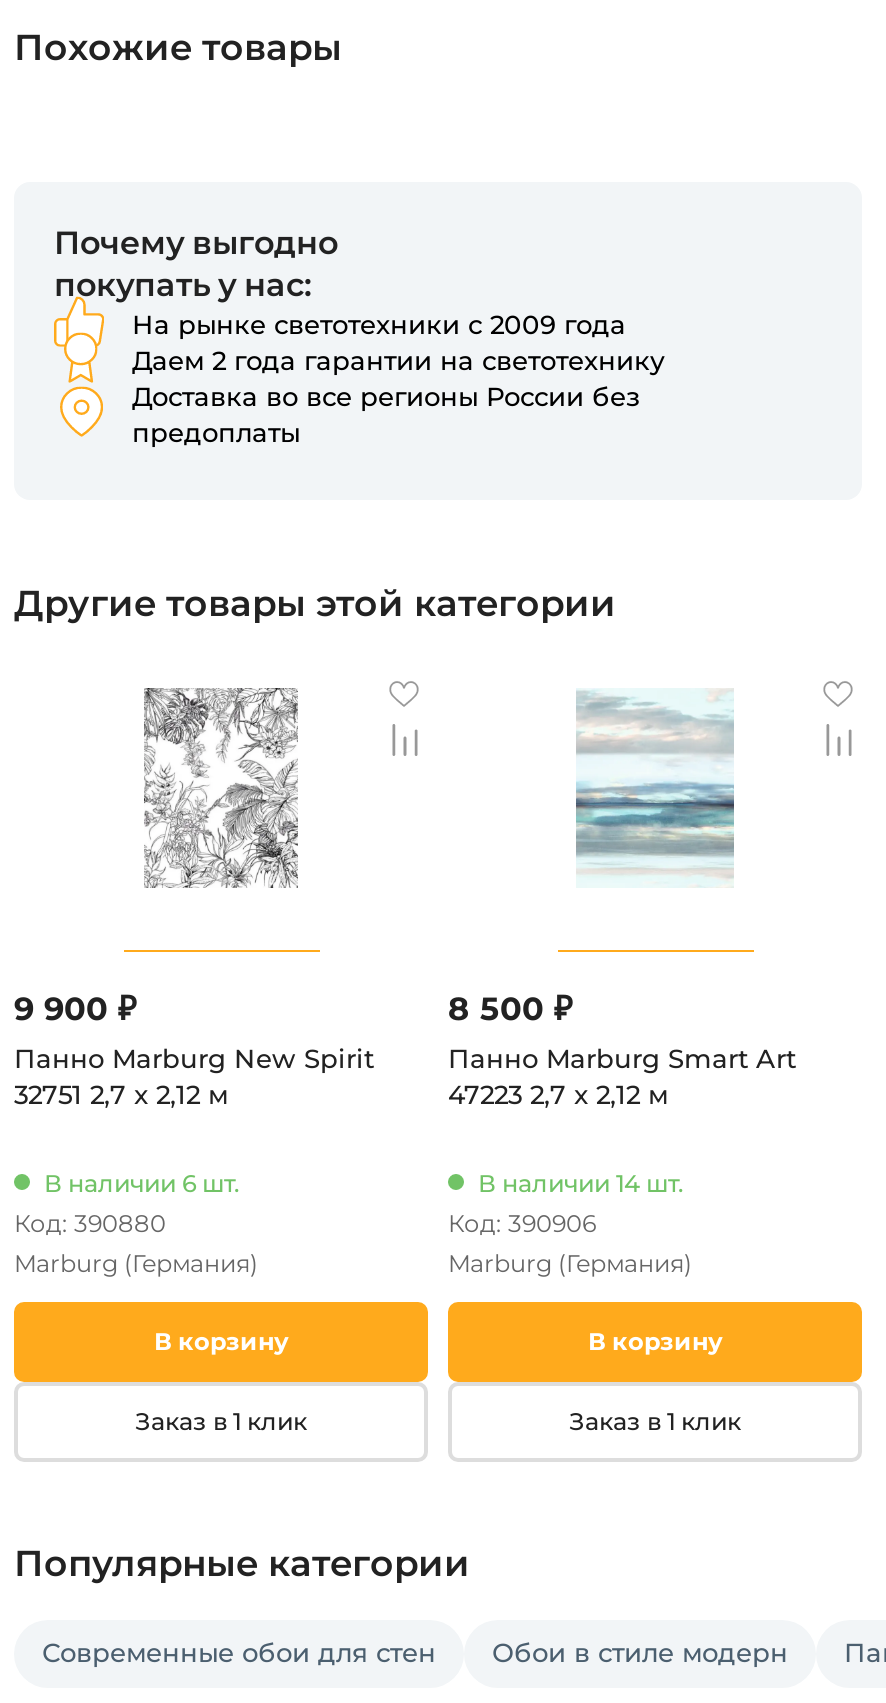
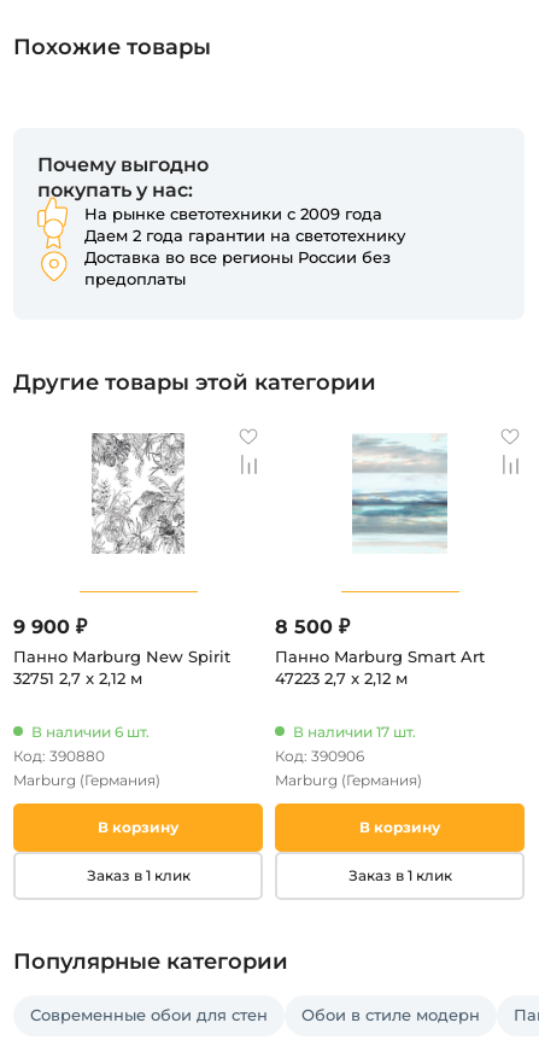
- В наличии 14 шт.
+ В наличии 17 шт.
